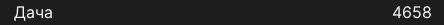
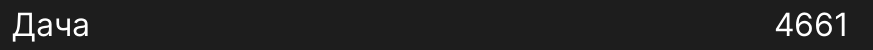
- 4658
+ 4661
